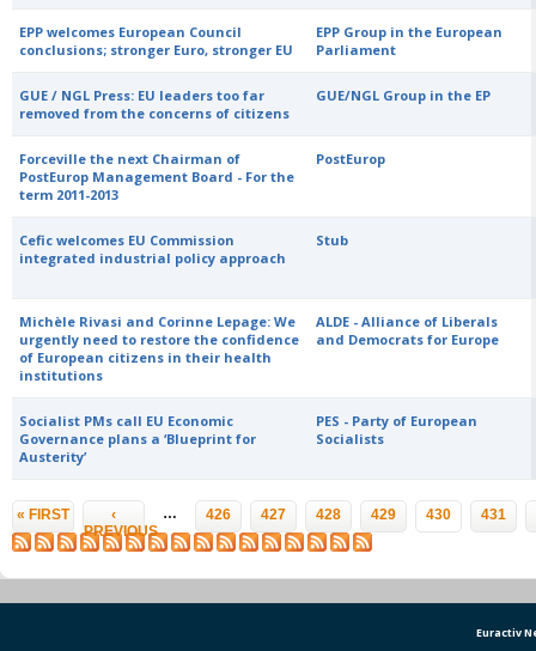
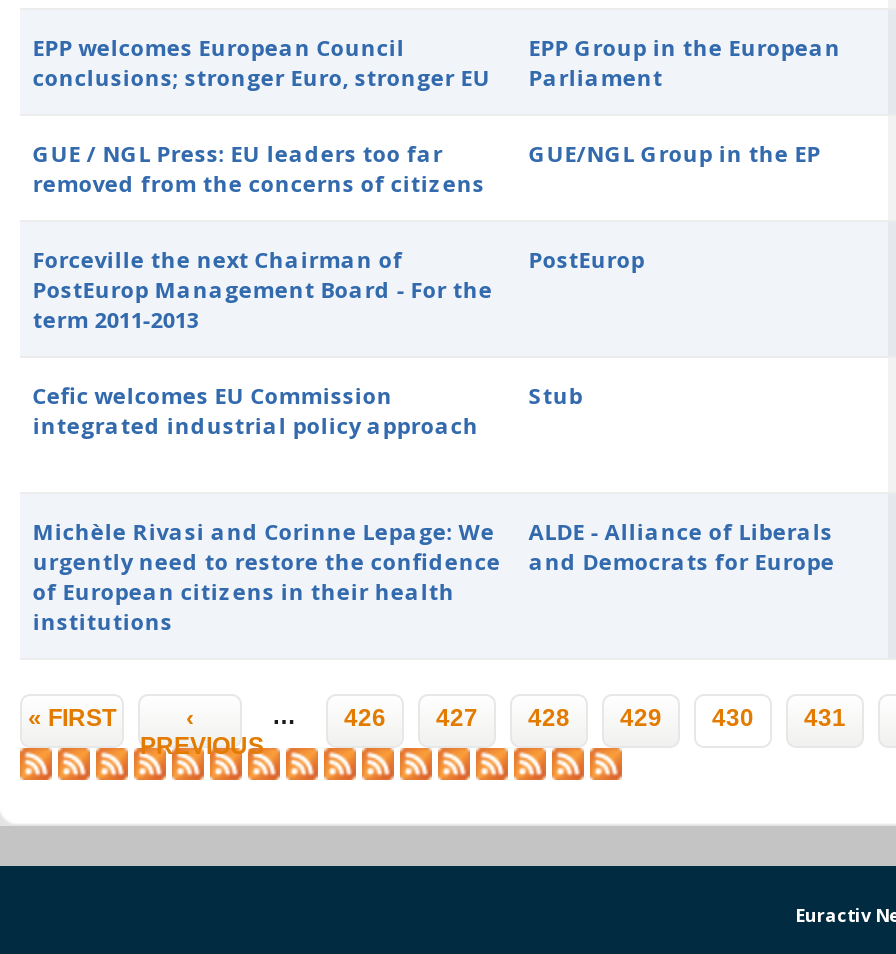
- Socialist PMs call EU Economic
- Governance plans a ‘Blueprint for
- Austerity’

- PES - Party of European
- Socialists
